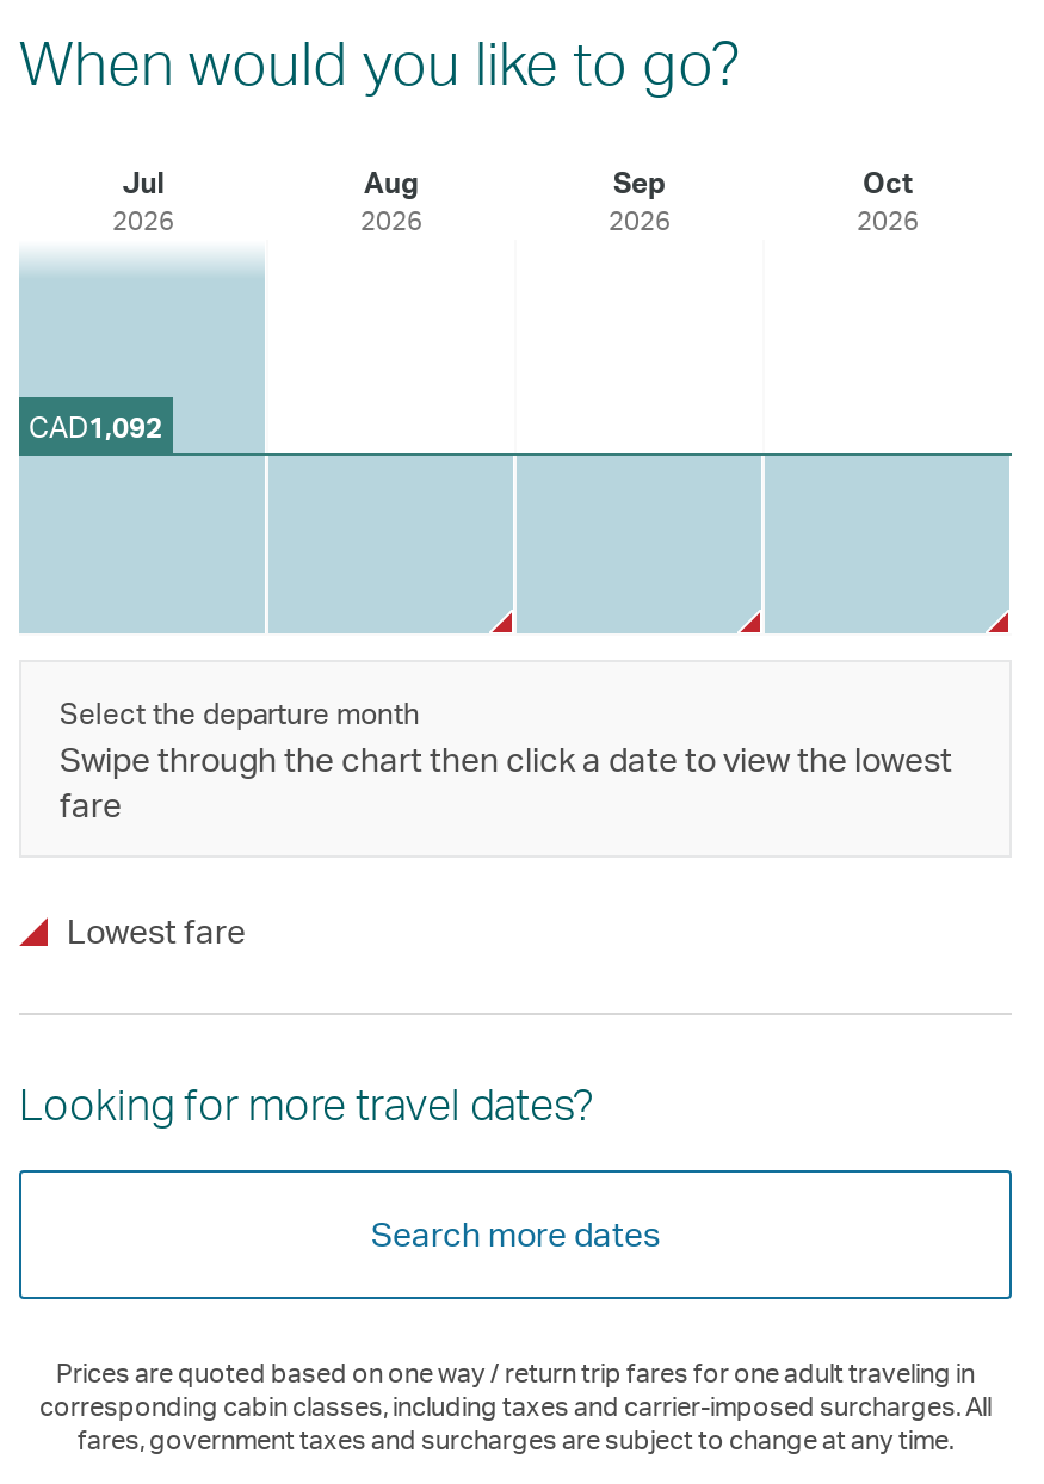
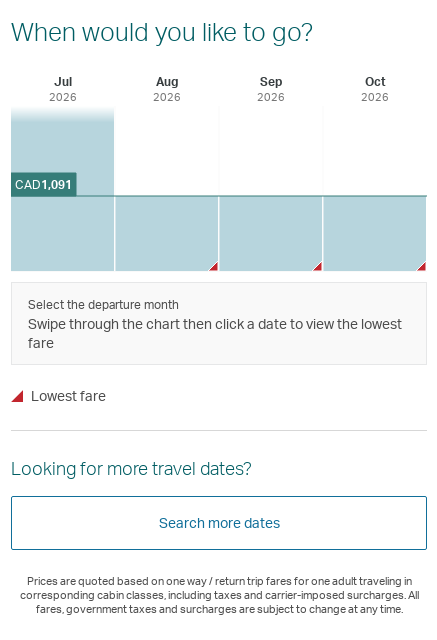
- CAD1,092
+ CAD1,091
